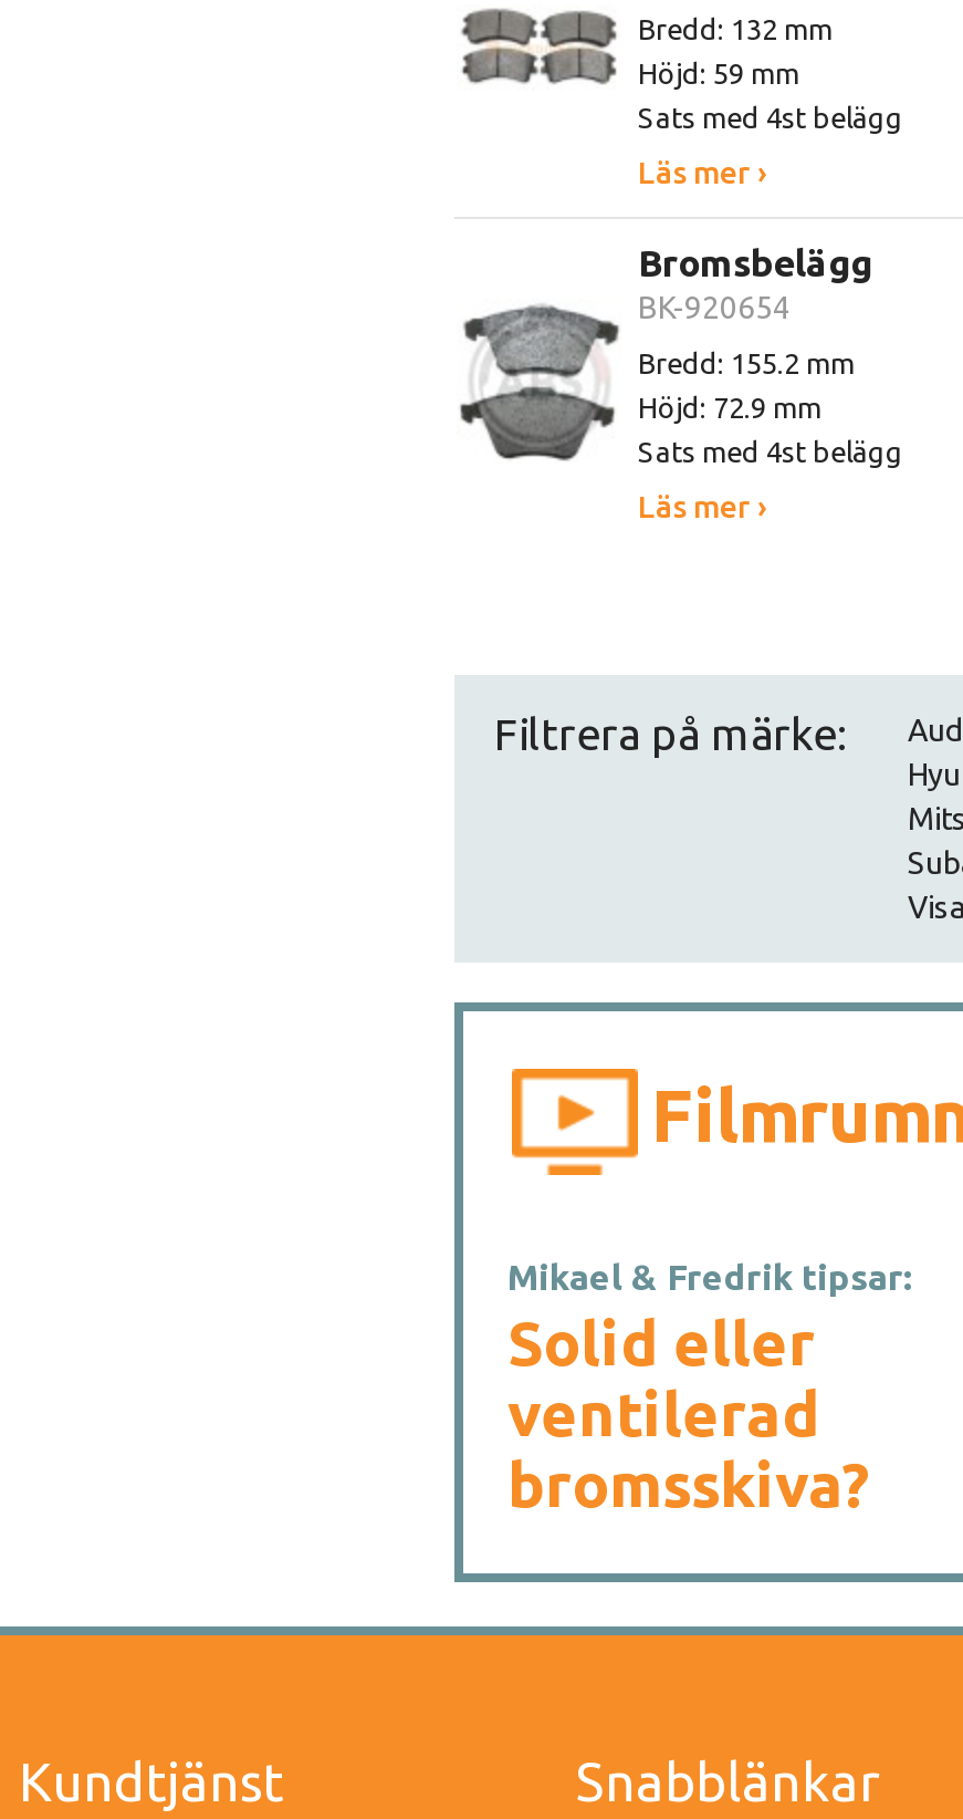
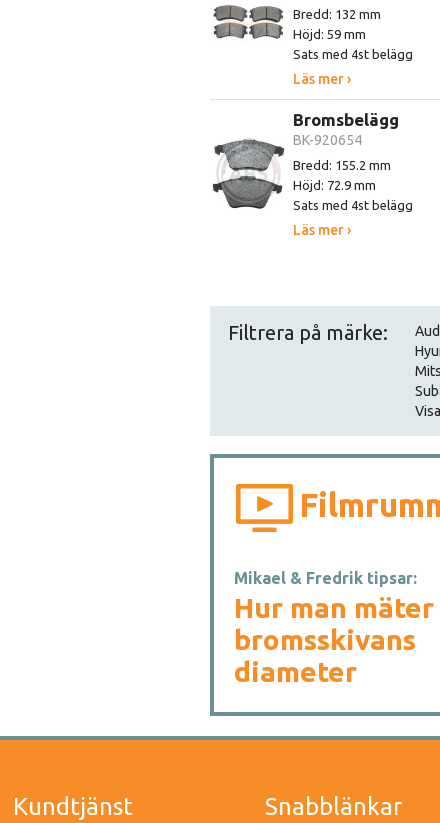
- Solid eller
- ventilerad
- bromsskiva?
+ Hur man mäter
+ bromsskivans
+ diameter
